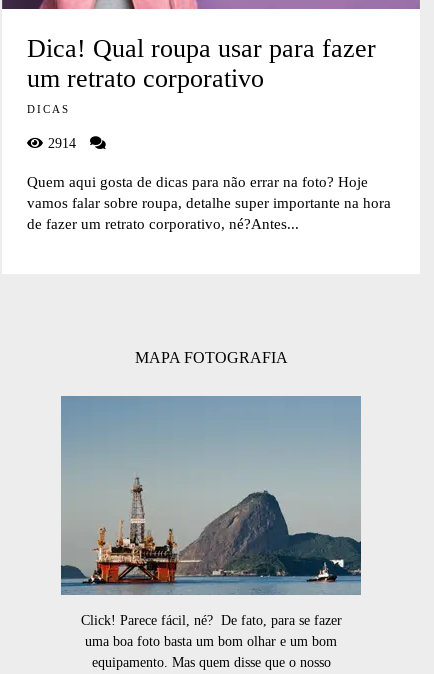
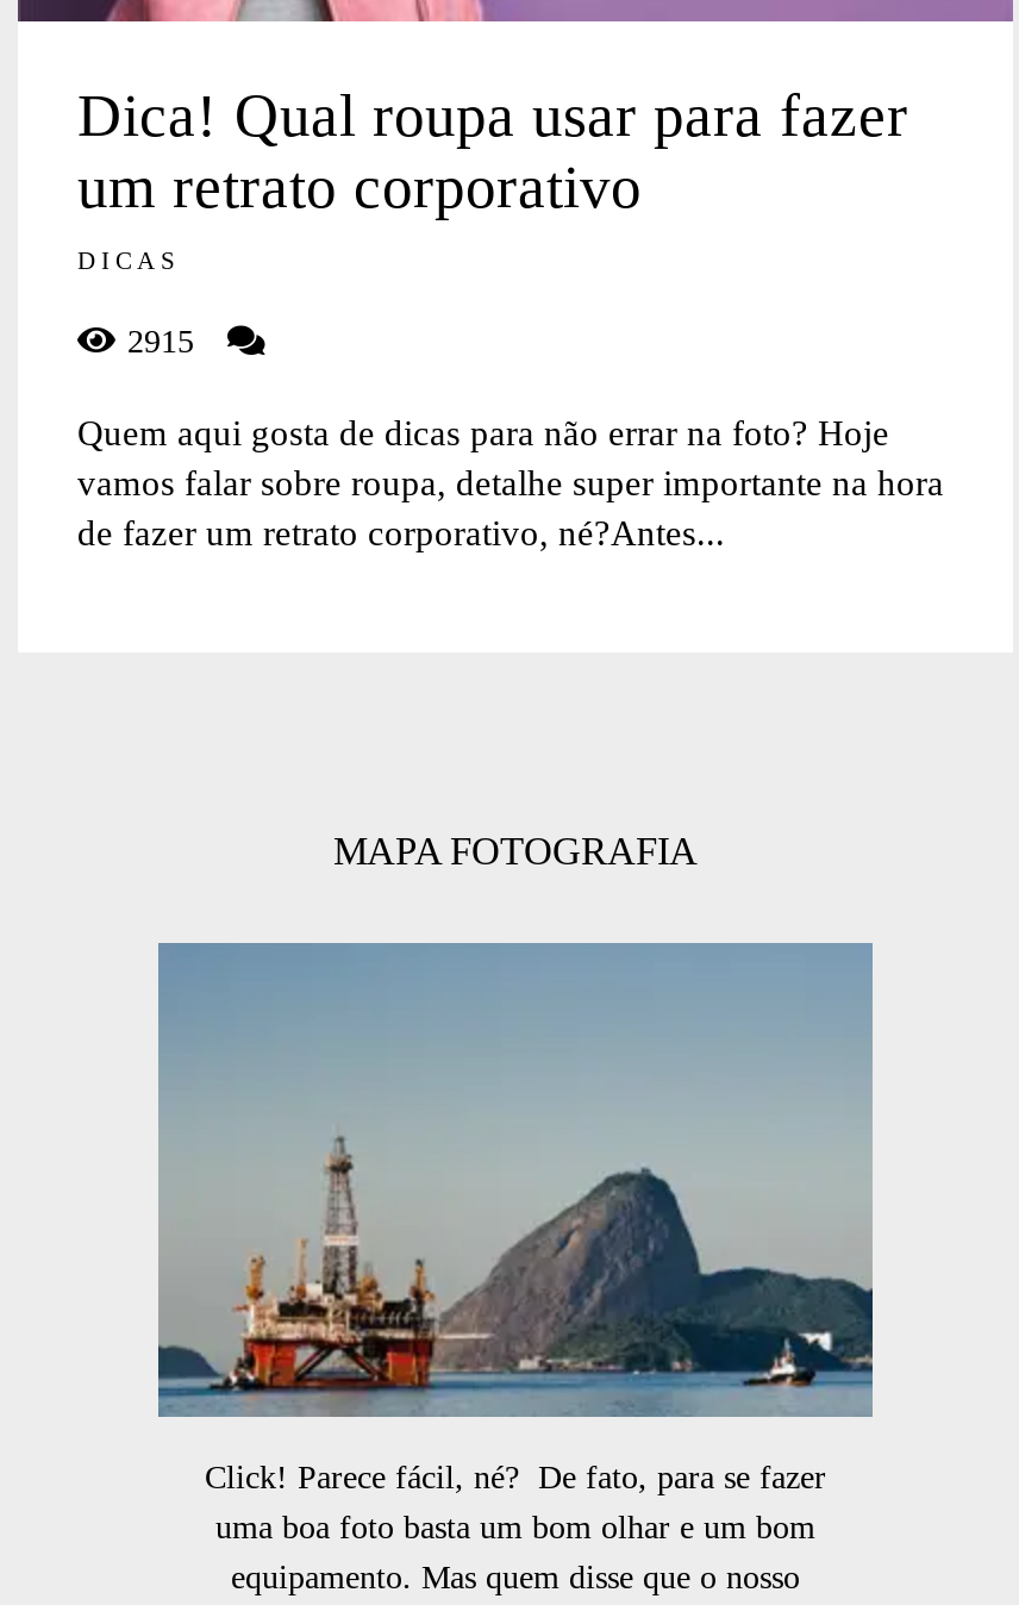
- 2914
+ 2915
